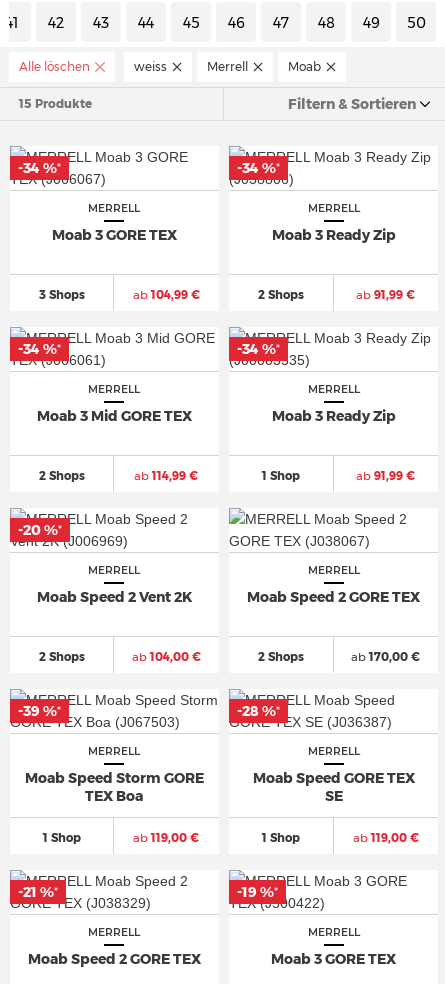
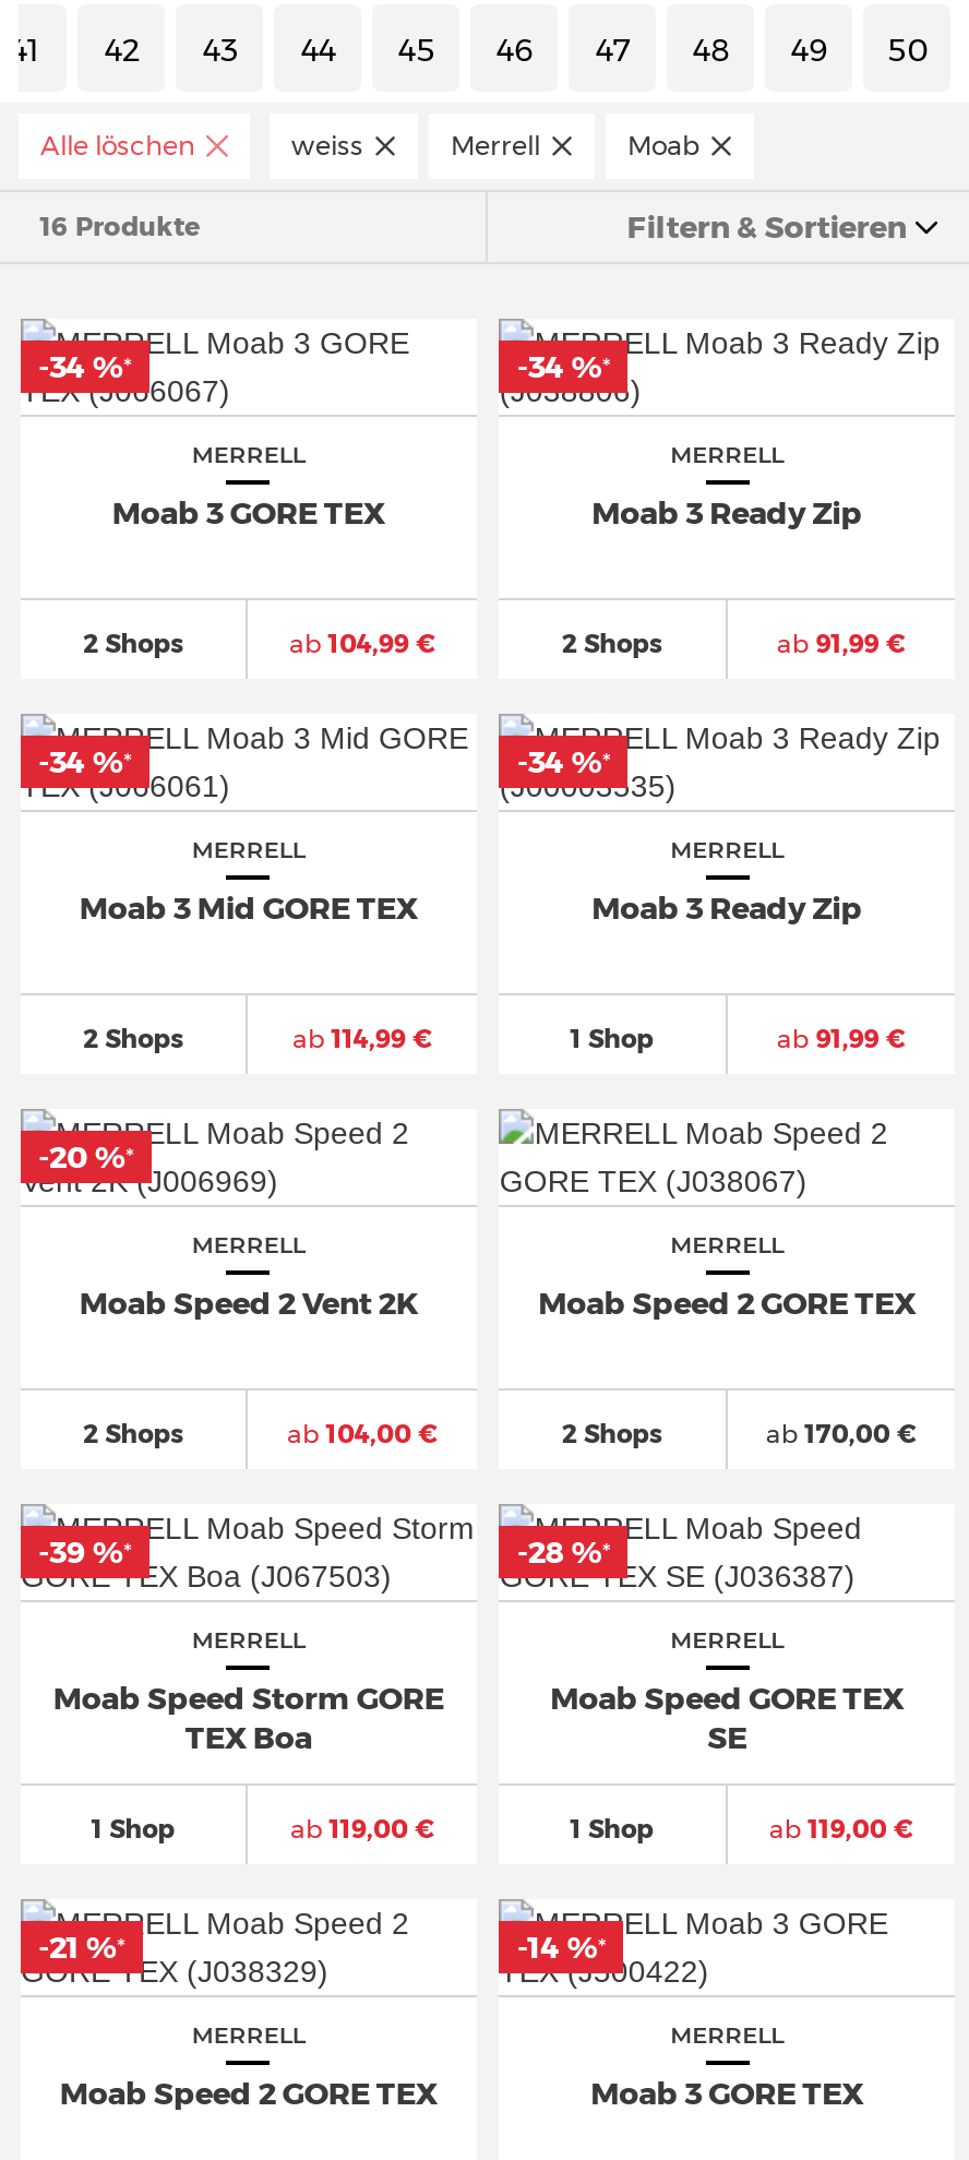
- 15 Produkte
+ 16 Produkte

- 3 Shops
+ 2 Shops

- -19 %*
+ -14 %*
